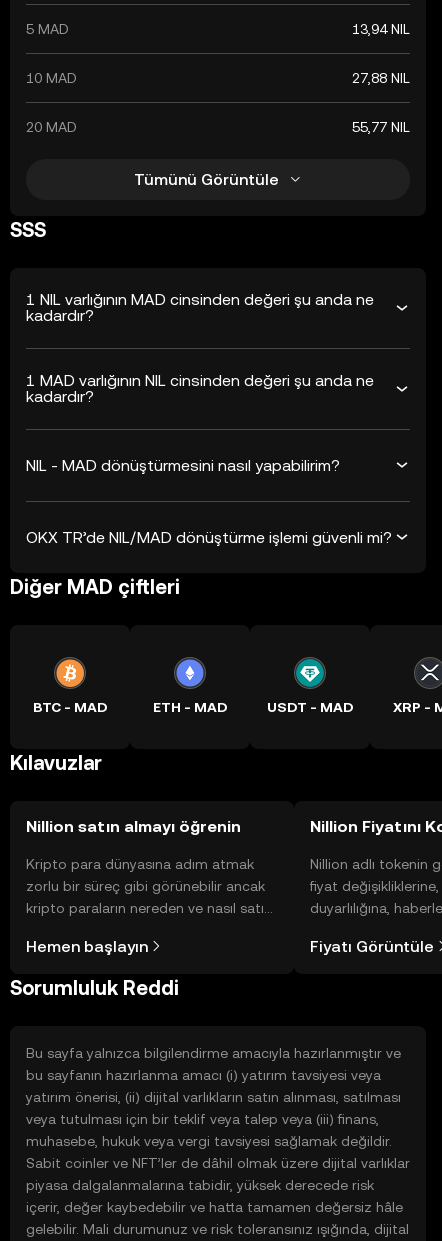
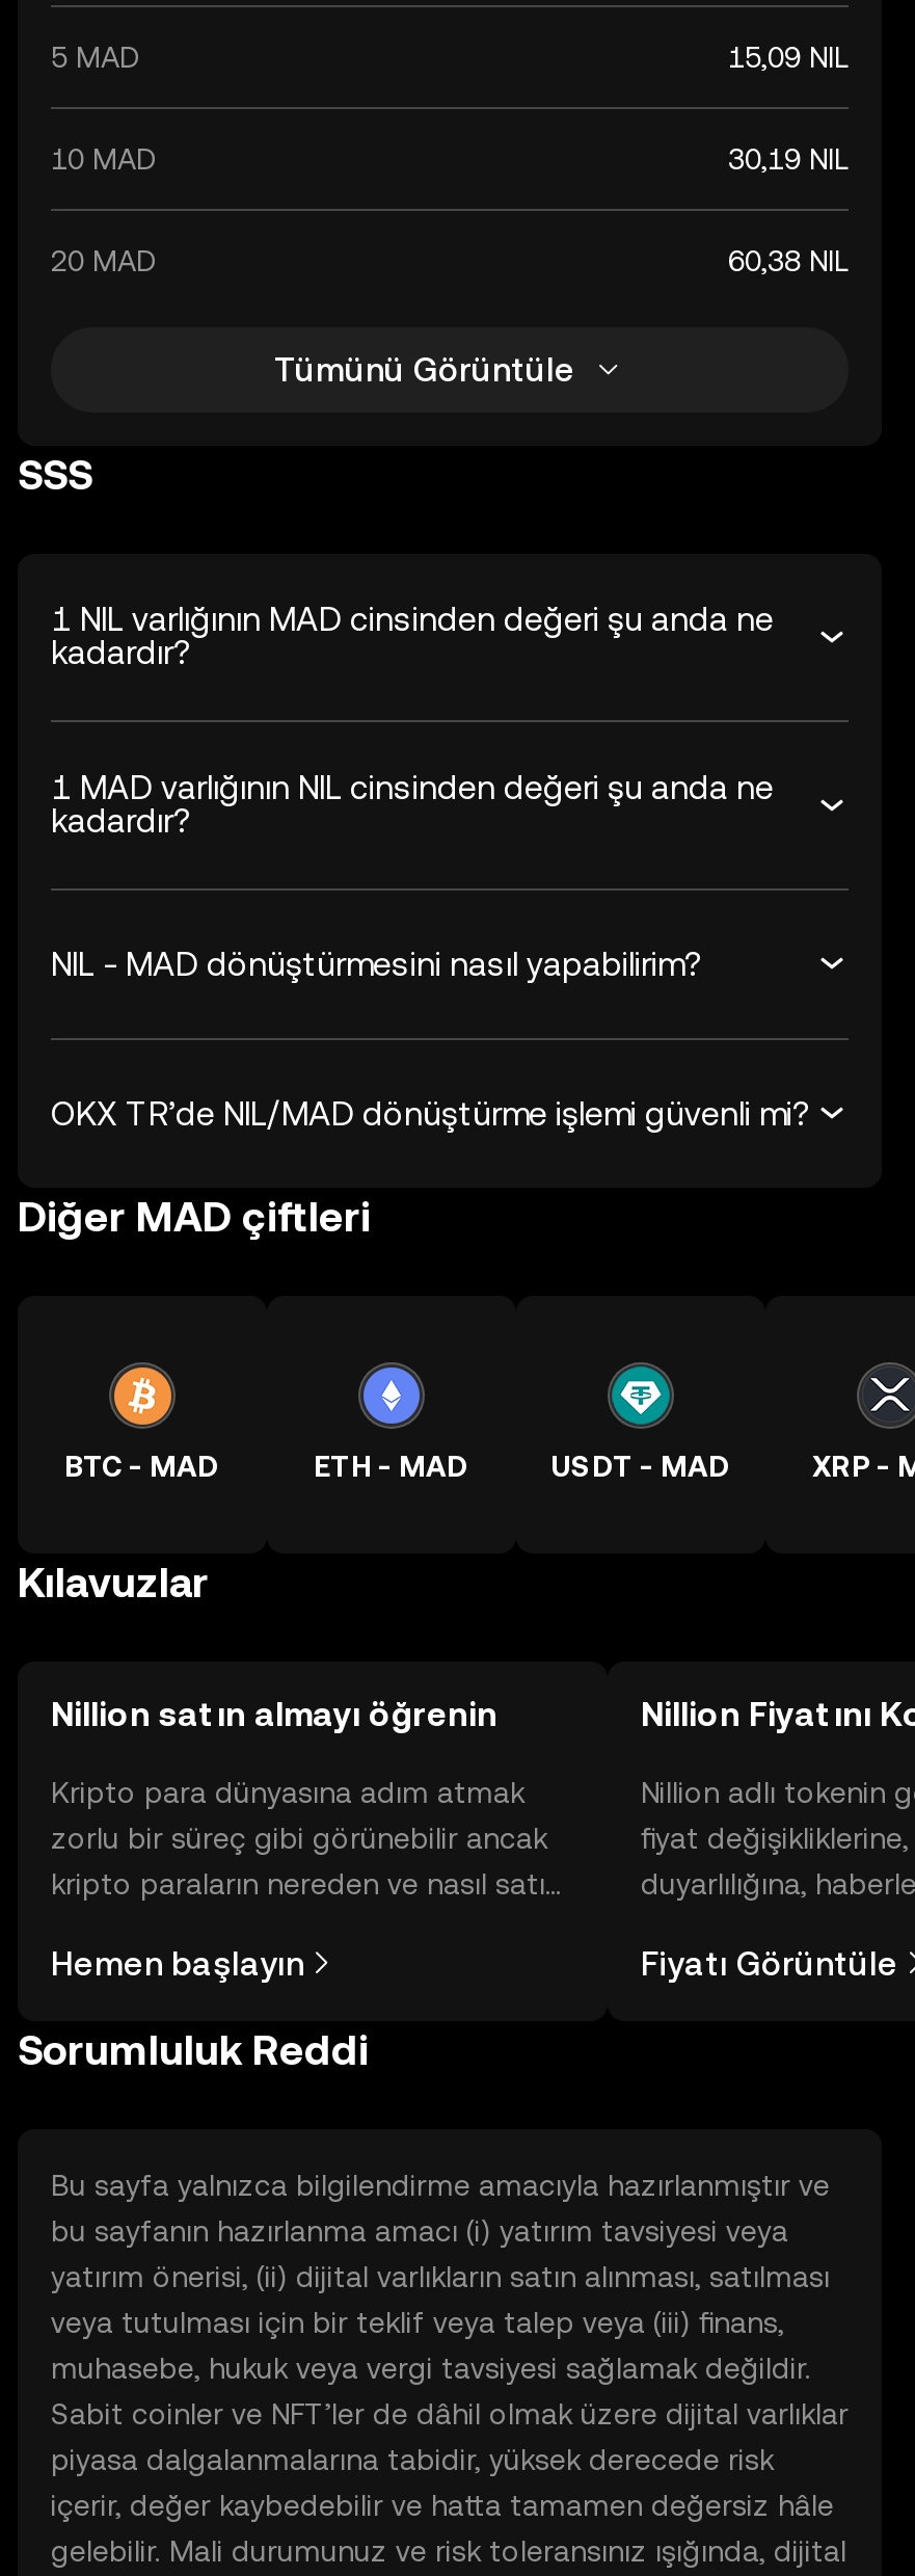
- 13,94 NIL
+ 15,09 NIL

- 27,88 NIL
+ 30,19 NIL

- 55,77 NIL
+ 60,38 NIL
